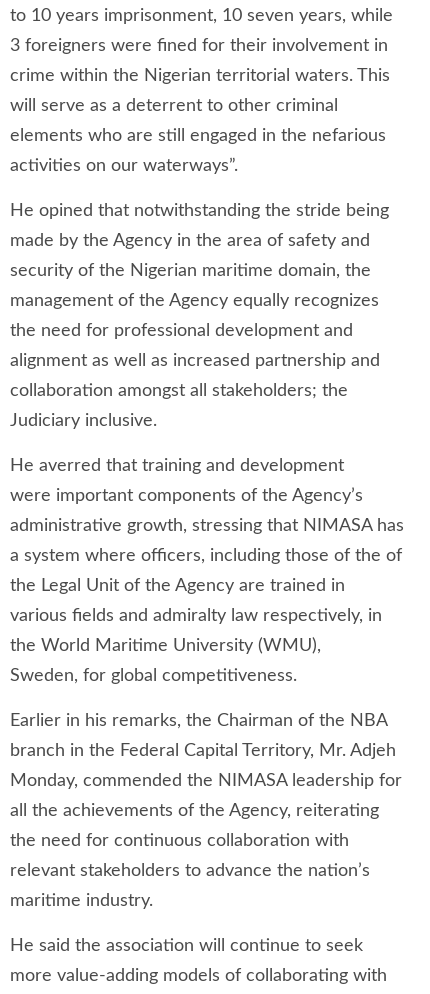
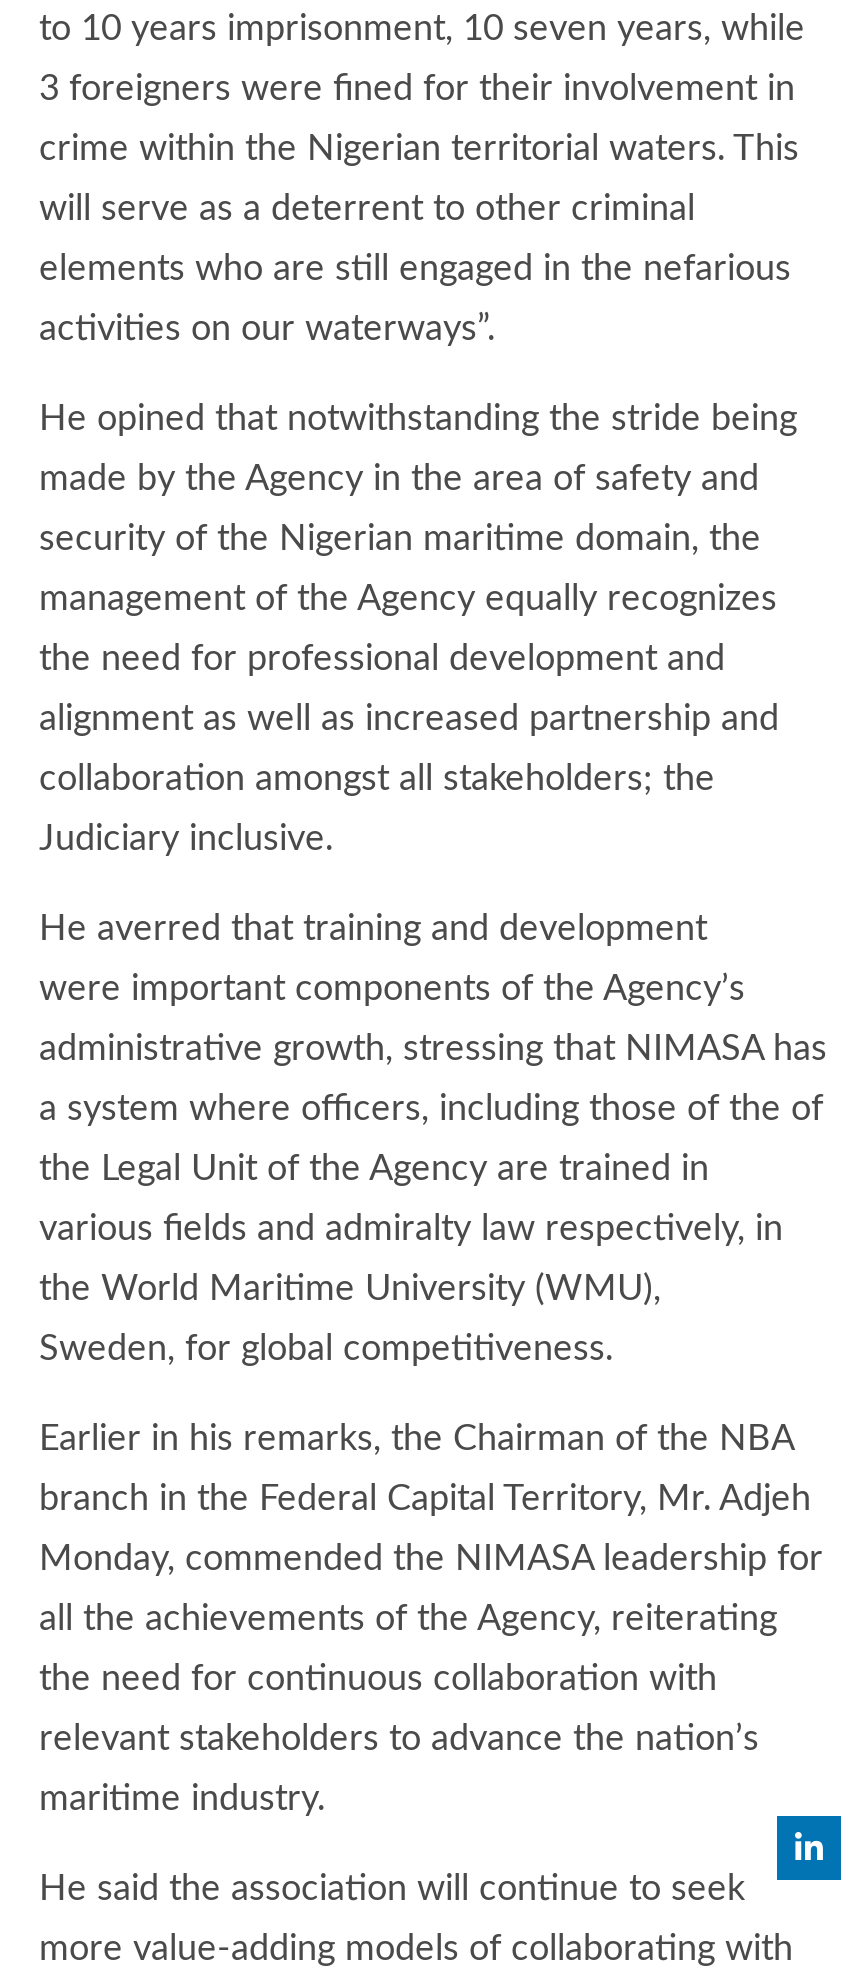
+ [image]
